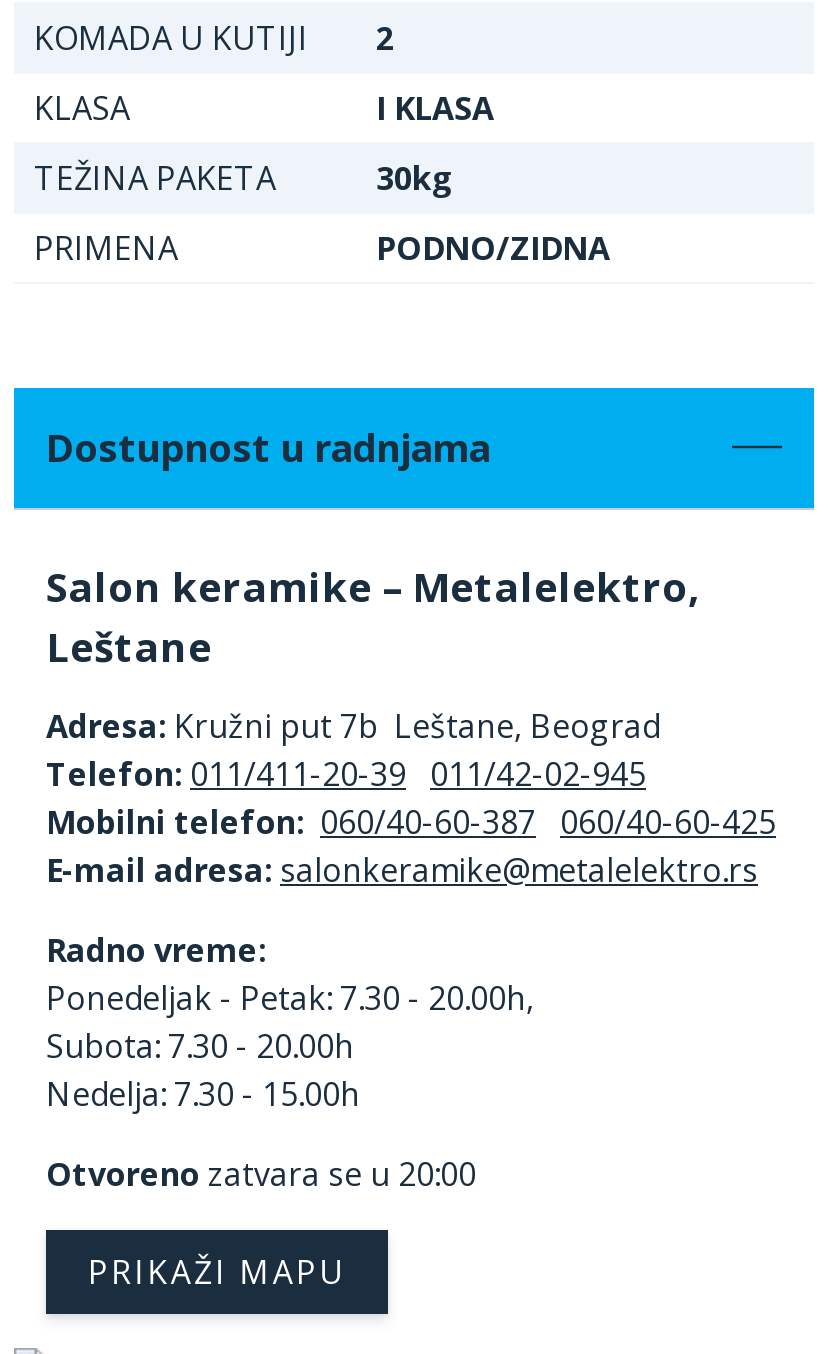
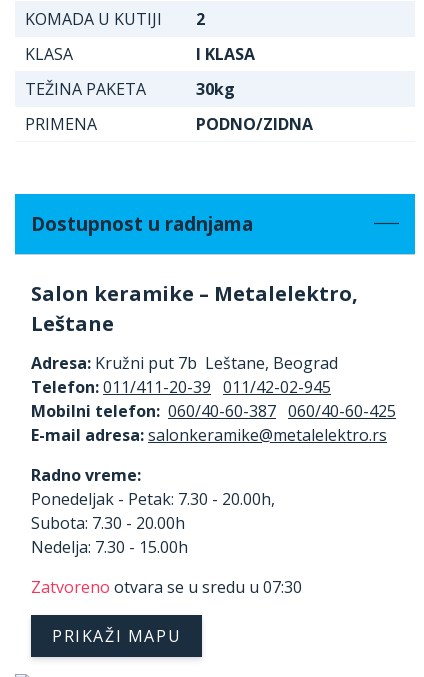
- Otvoreno zatvara se u 20:00
+ Zatvoreno otvara se u sredu u 07:30
